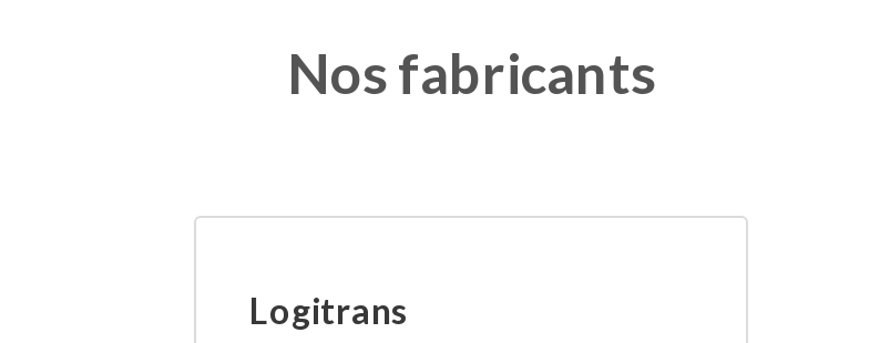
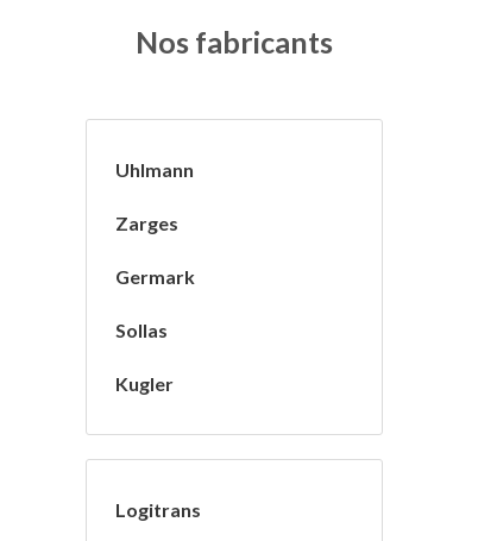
+ Uhlmann
+ Zarges
+ Germark
+ Sollas
+ Kugler
